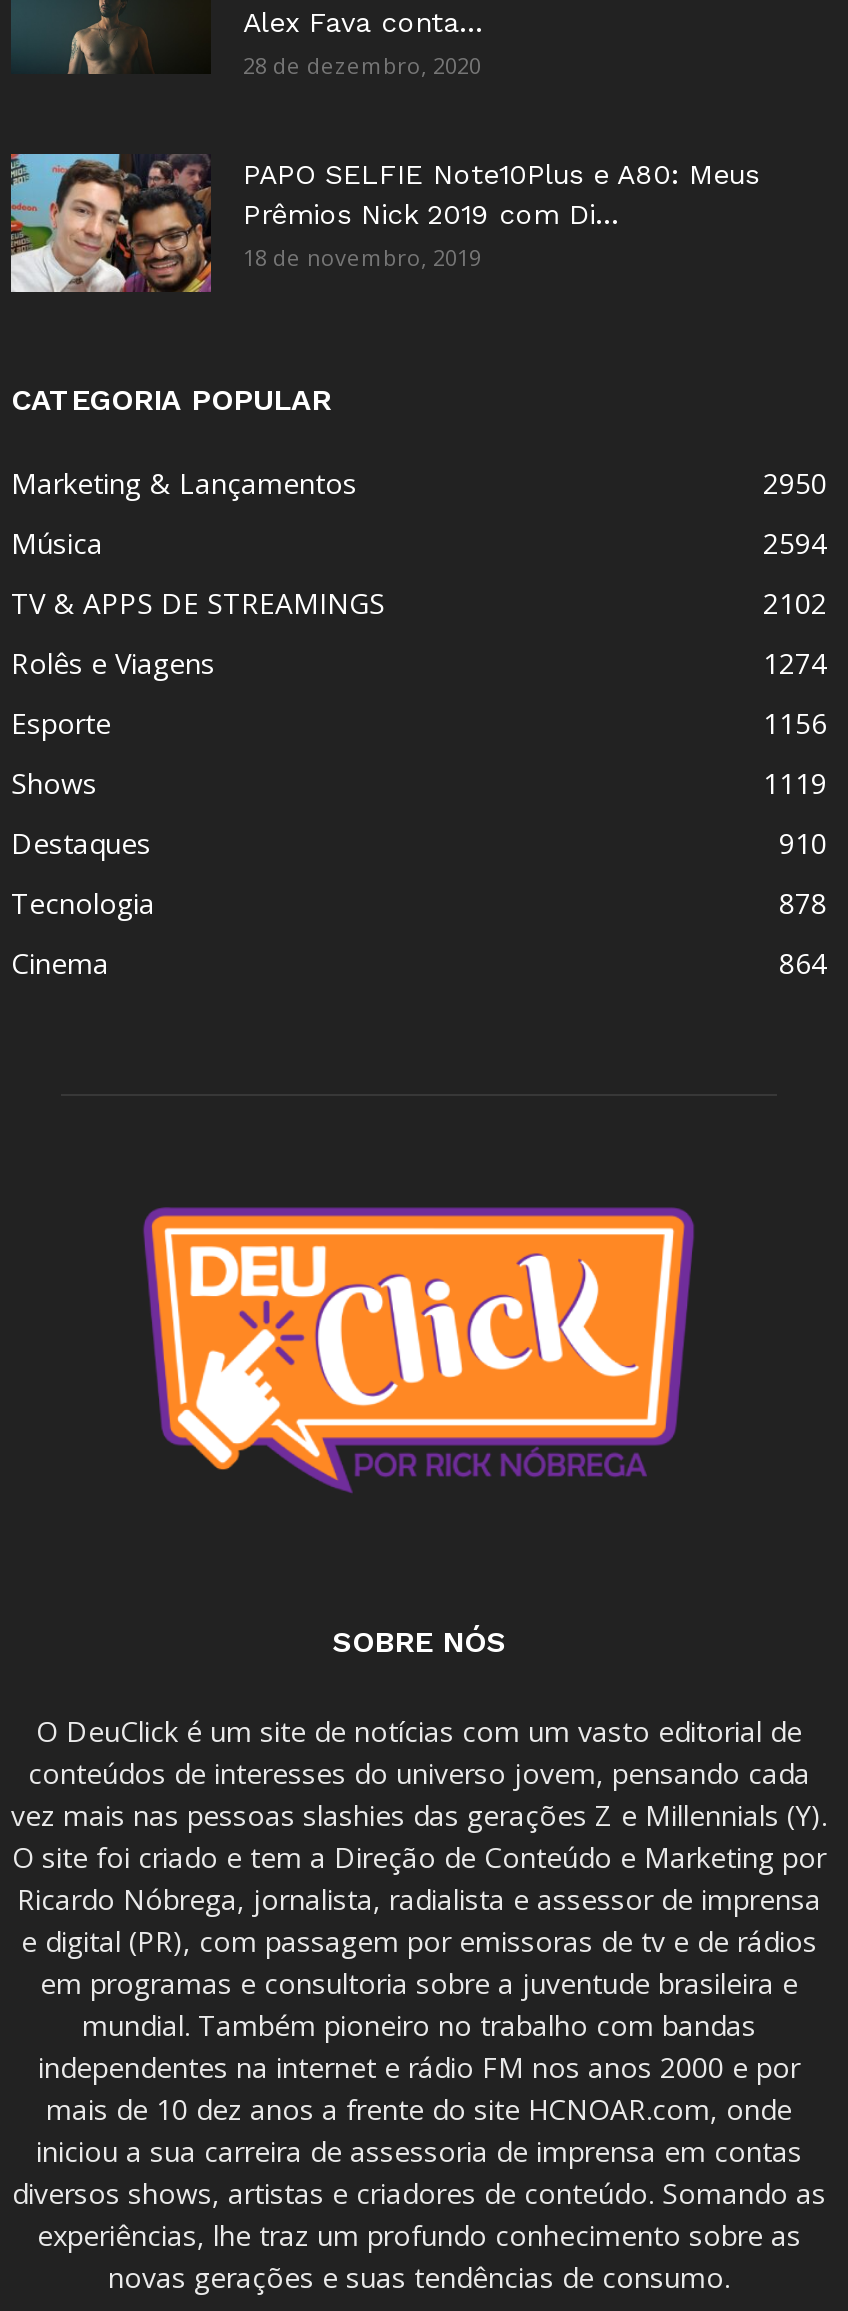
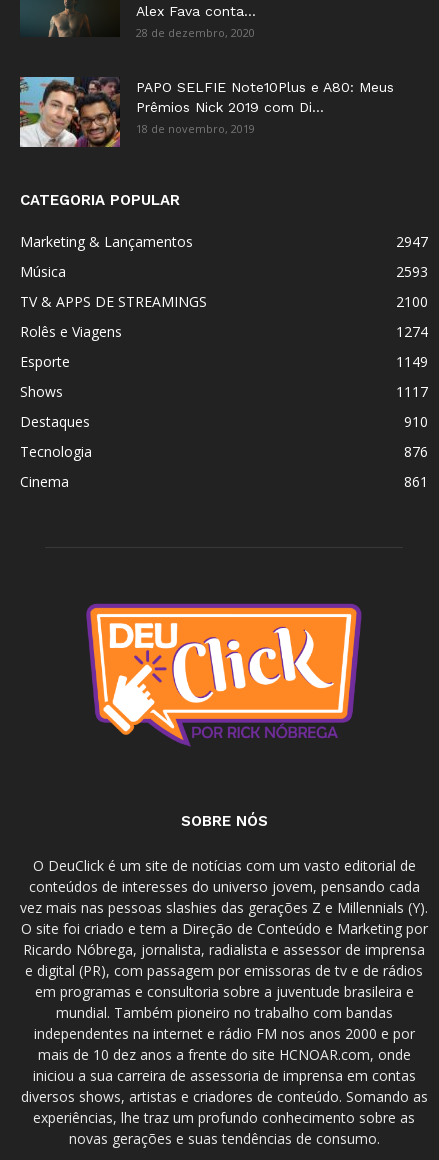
- 2950
+ 2947

- 2594
+ 2593

- 2102
+ 2100

- 1156
+ 1149

- 1119
+ 1117

- 878
+ 876

- 864
+ 861
